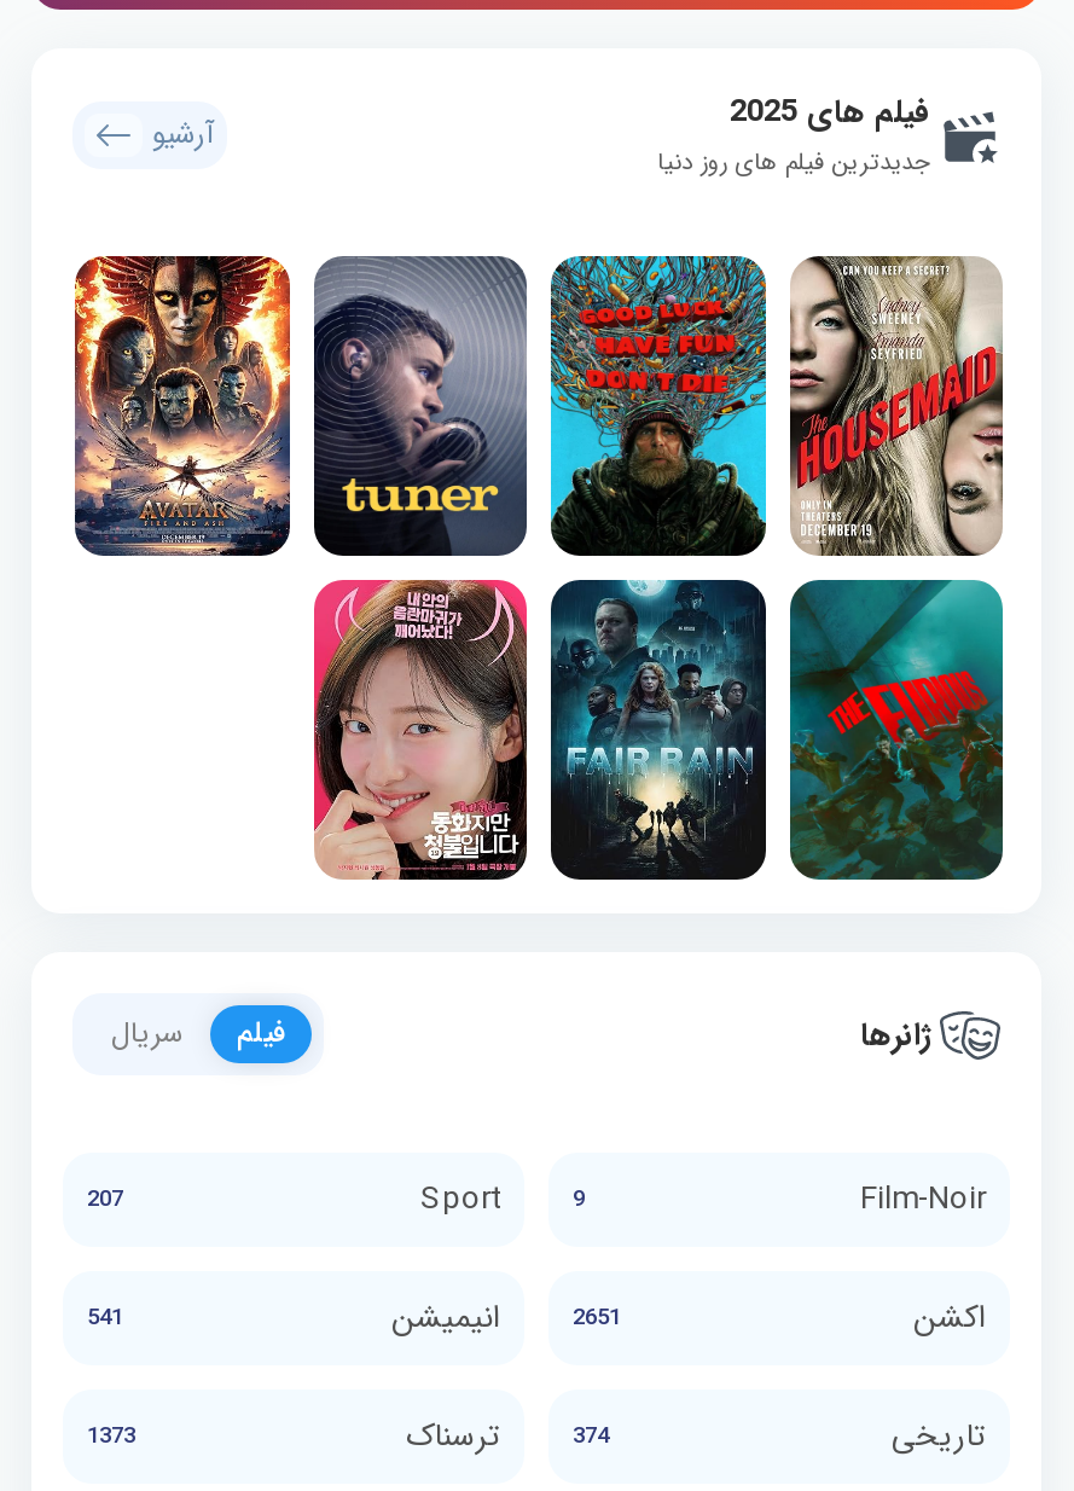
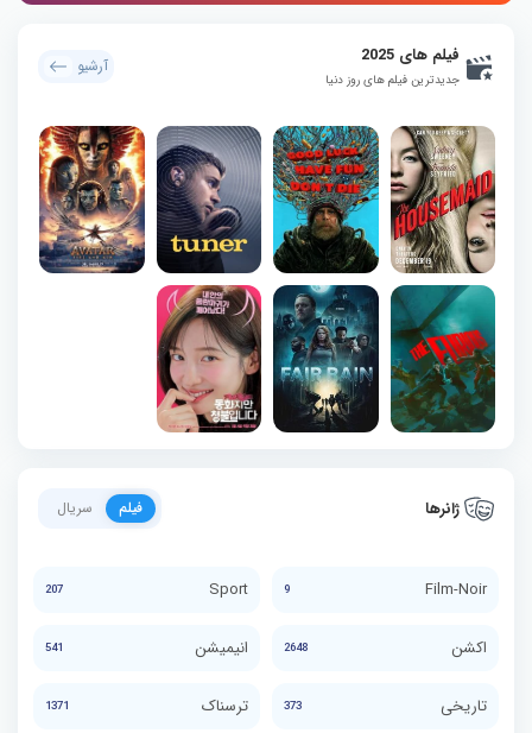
- 2651
+ 2648

- 1373
+ 1371

- 374 ترسناک
+ 373 ترسناک
